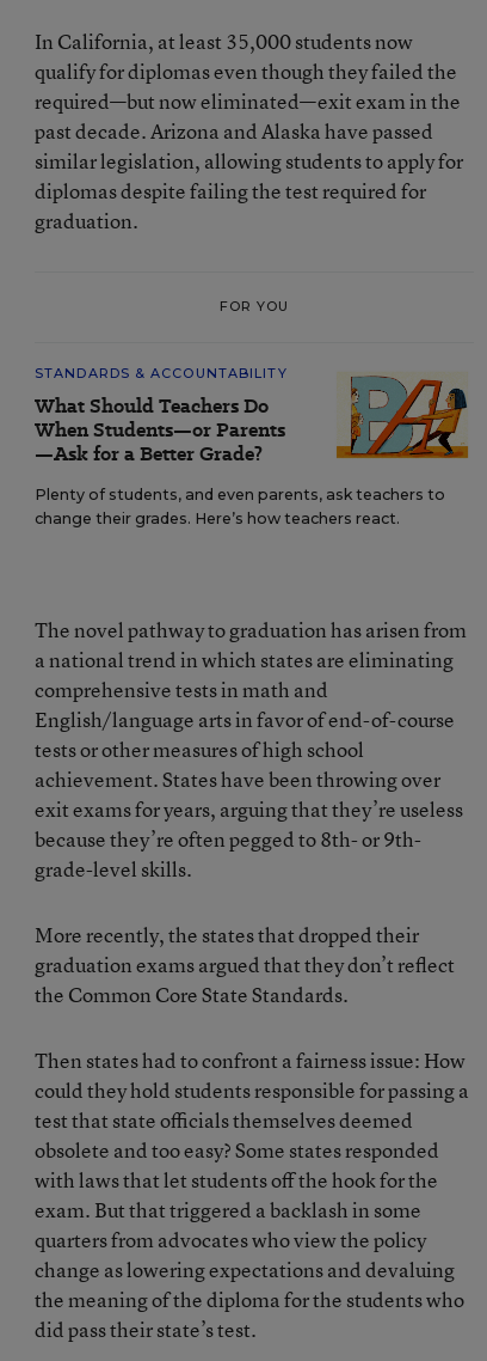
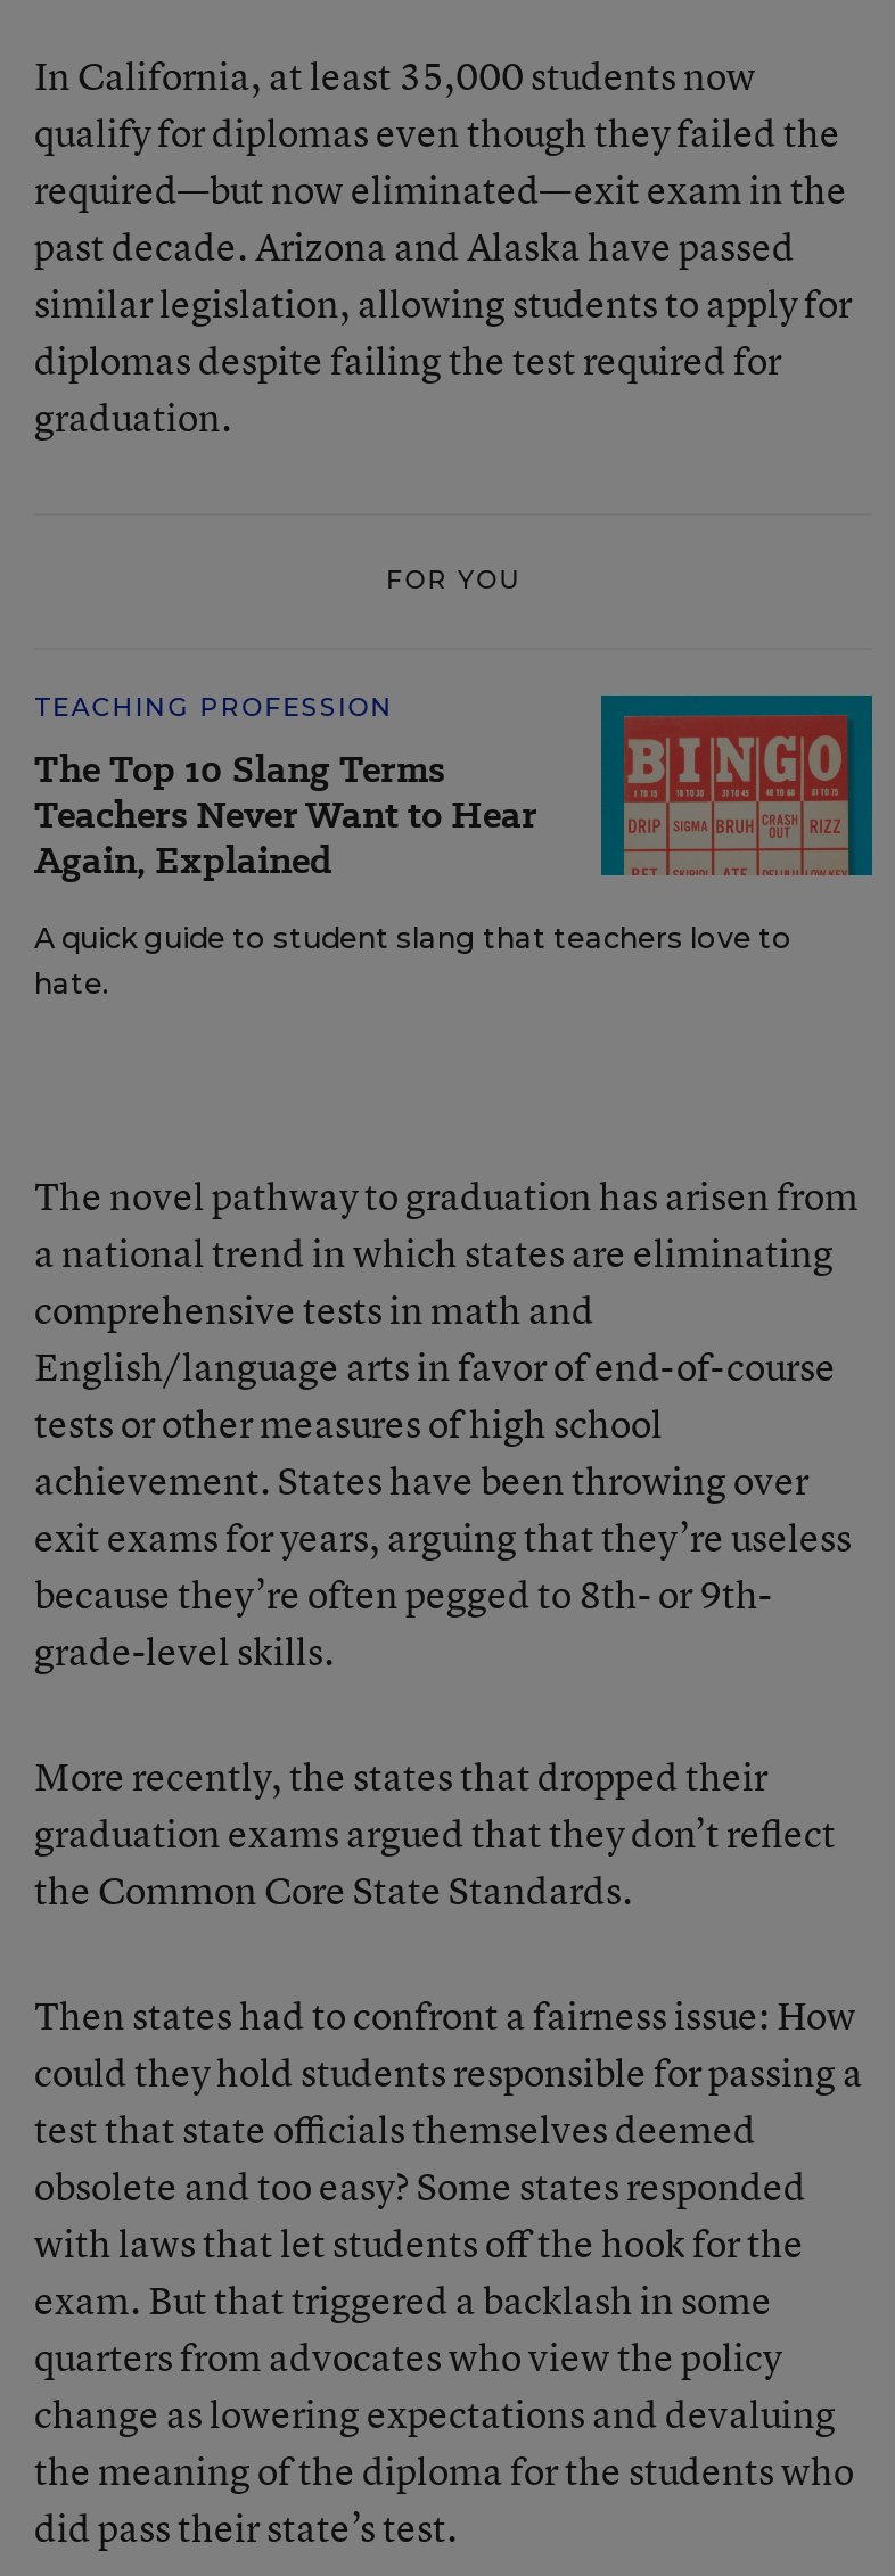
- STANDARDS & ACCOUNTABILITY
- What Should Teachers Do
- When Students—or Parents
- —Ask for a Better Grade?
+ TEACHING PROFESSION
+ The Top 10 Slang Terms
+ Teachers Never Want to Hear
+ Again, Explained

- [image]
- Plenty of students, and even parents, ask teachers to
- change their grades. Here’s how teachers react.
+ [image]
+ A quick guide to student slang that teachers love to
+ hate.
